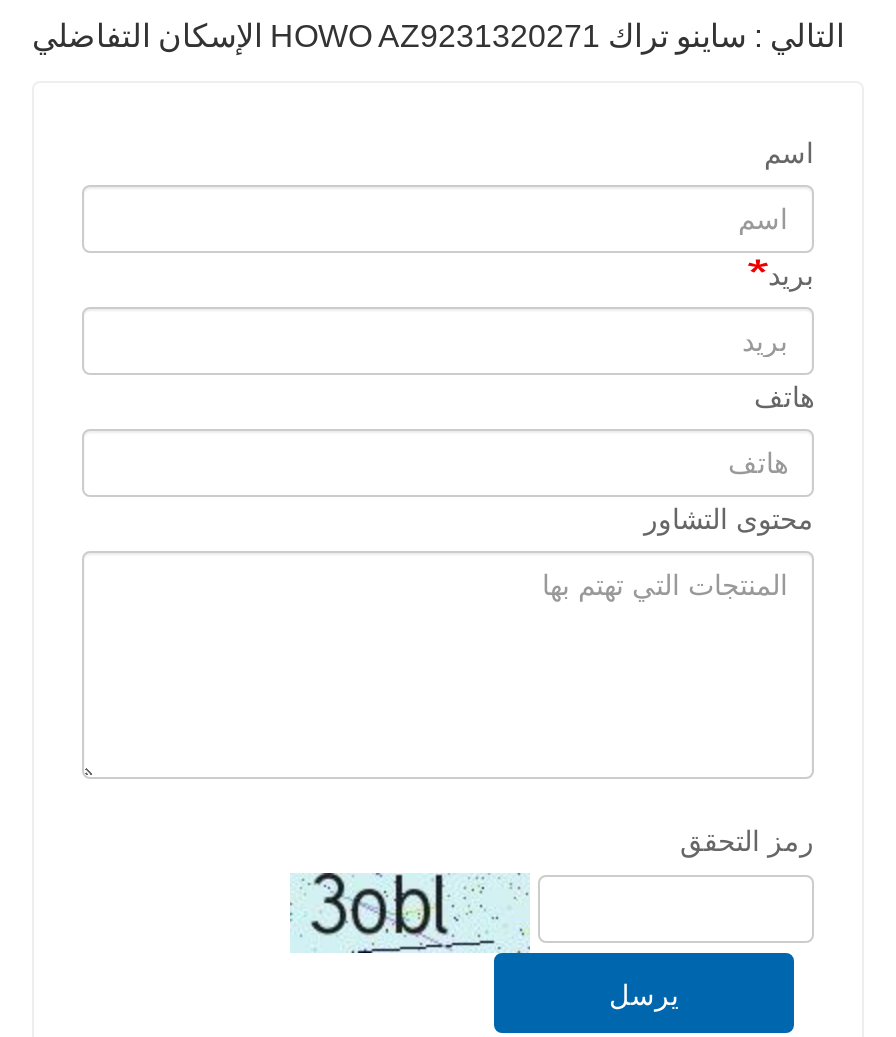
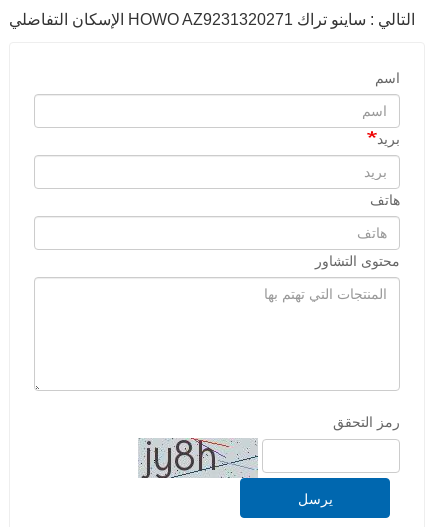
- [image]
+ [image]
